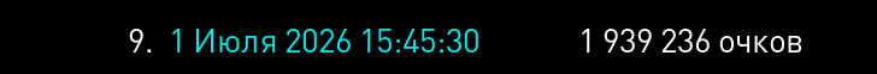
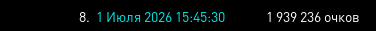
- 9. 1 Июля 2026 15:45:30
+ 8. 1 Июля 2026 15:45:30
